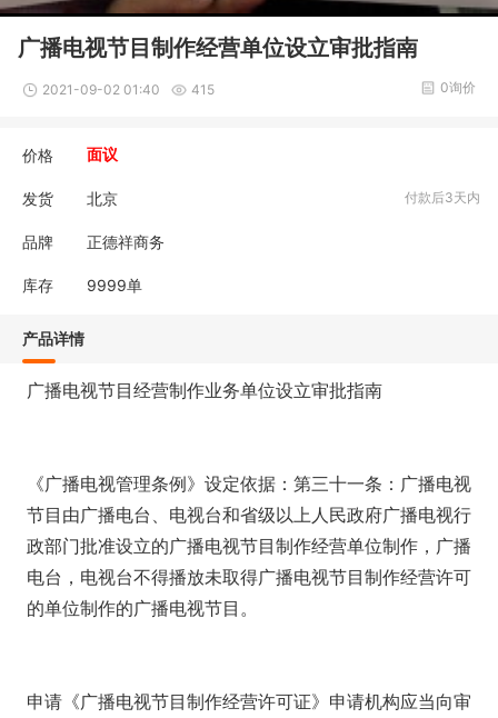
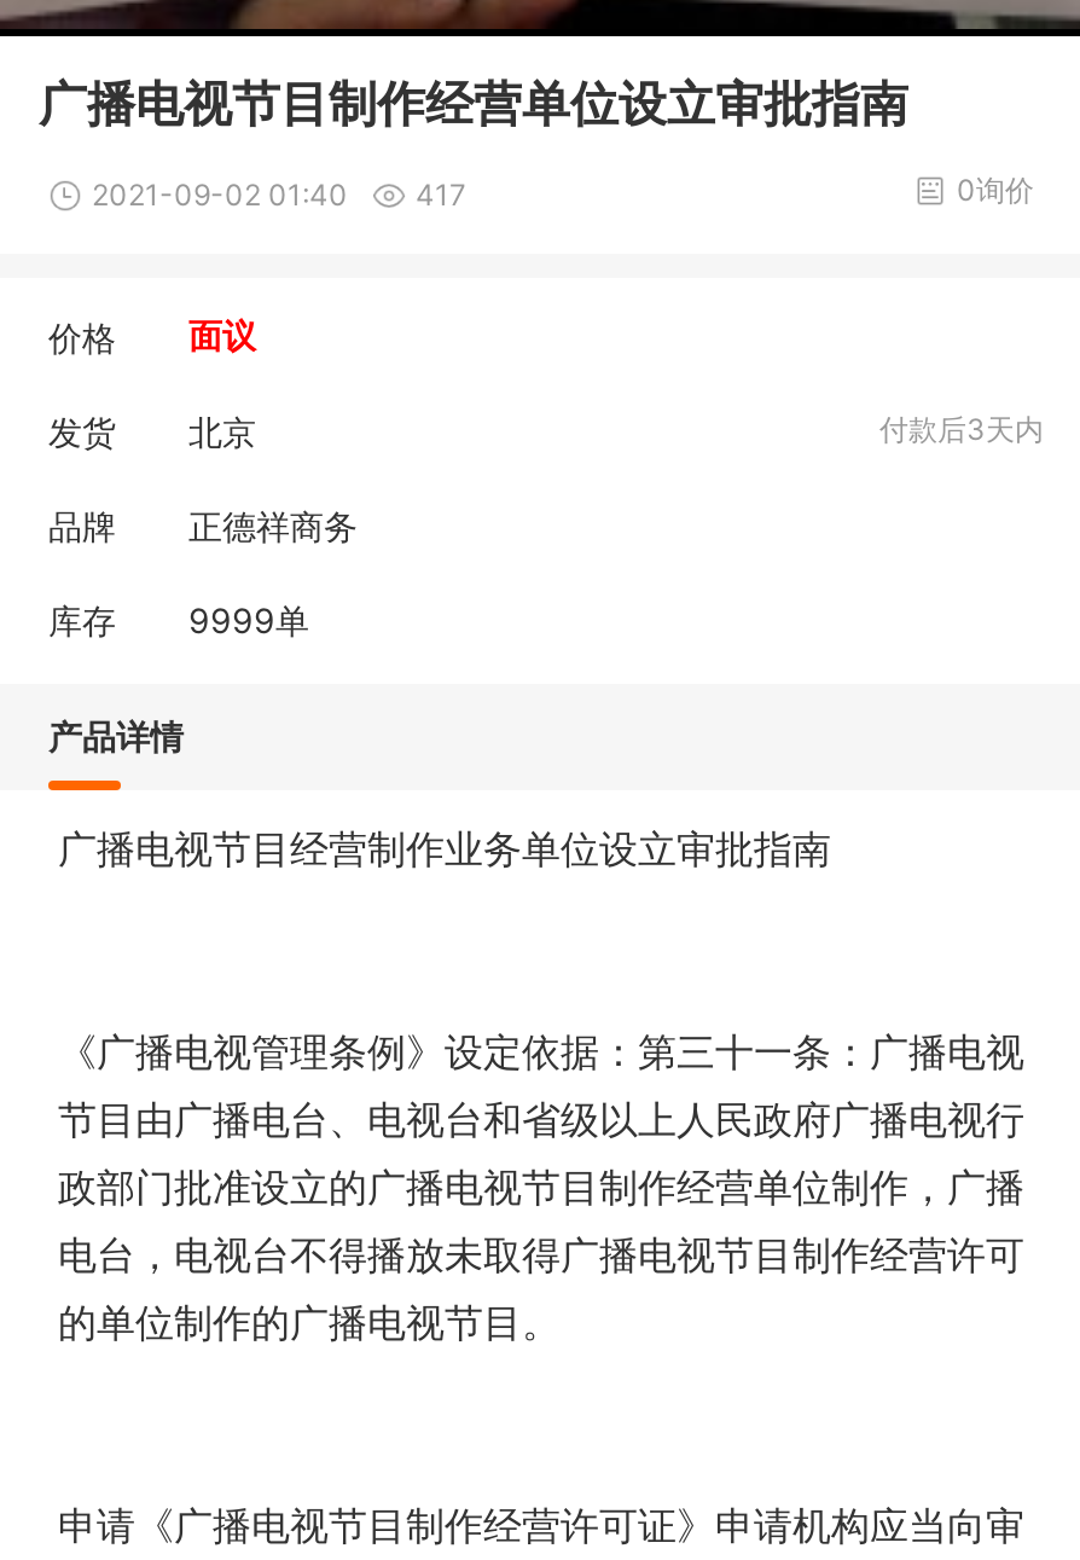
- 2021-09-02 01:40 415
+ 2021-09-02 01:40 417
